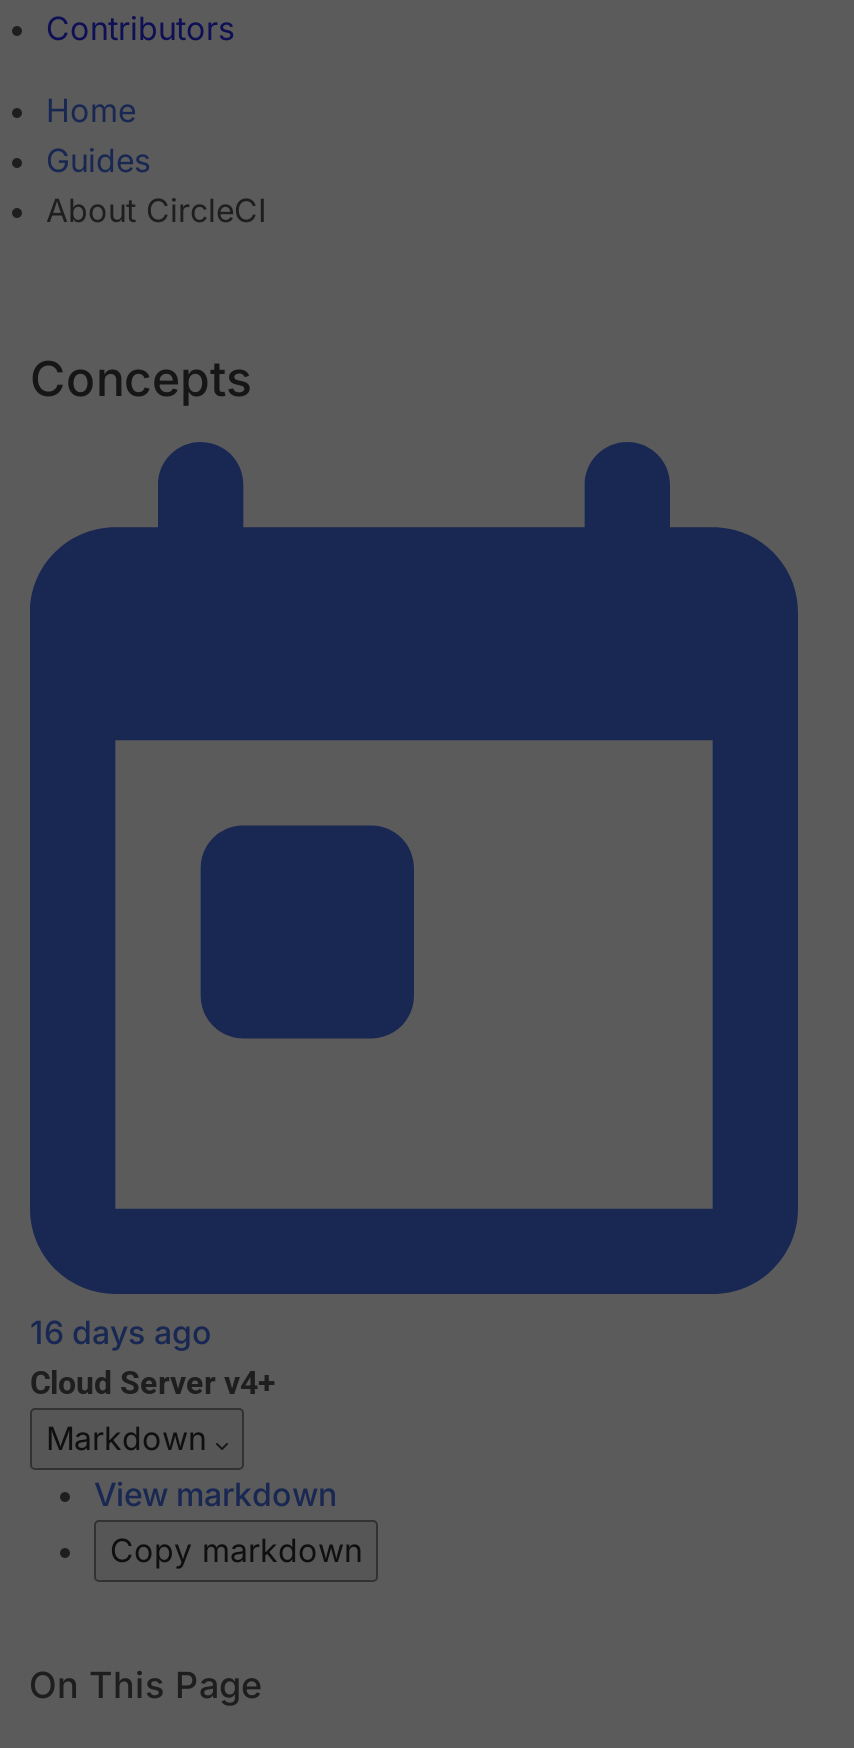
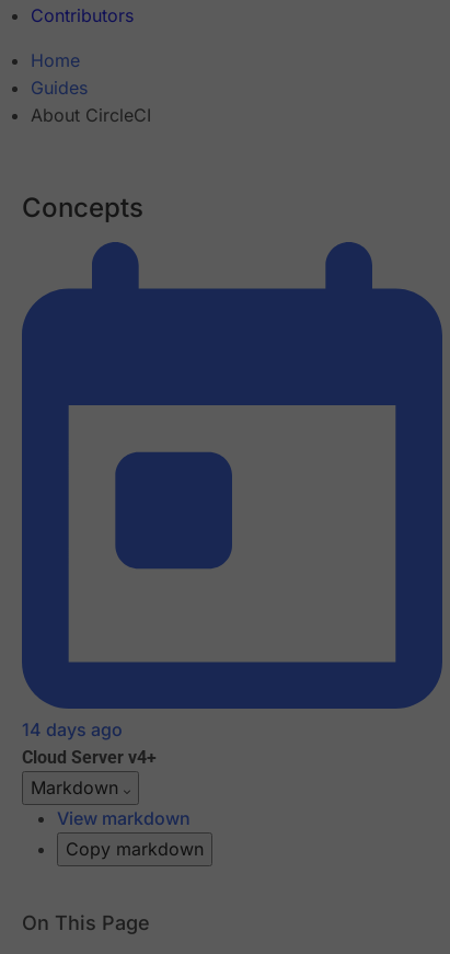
- 16 days ago
+ 14 days ago
